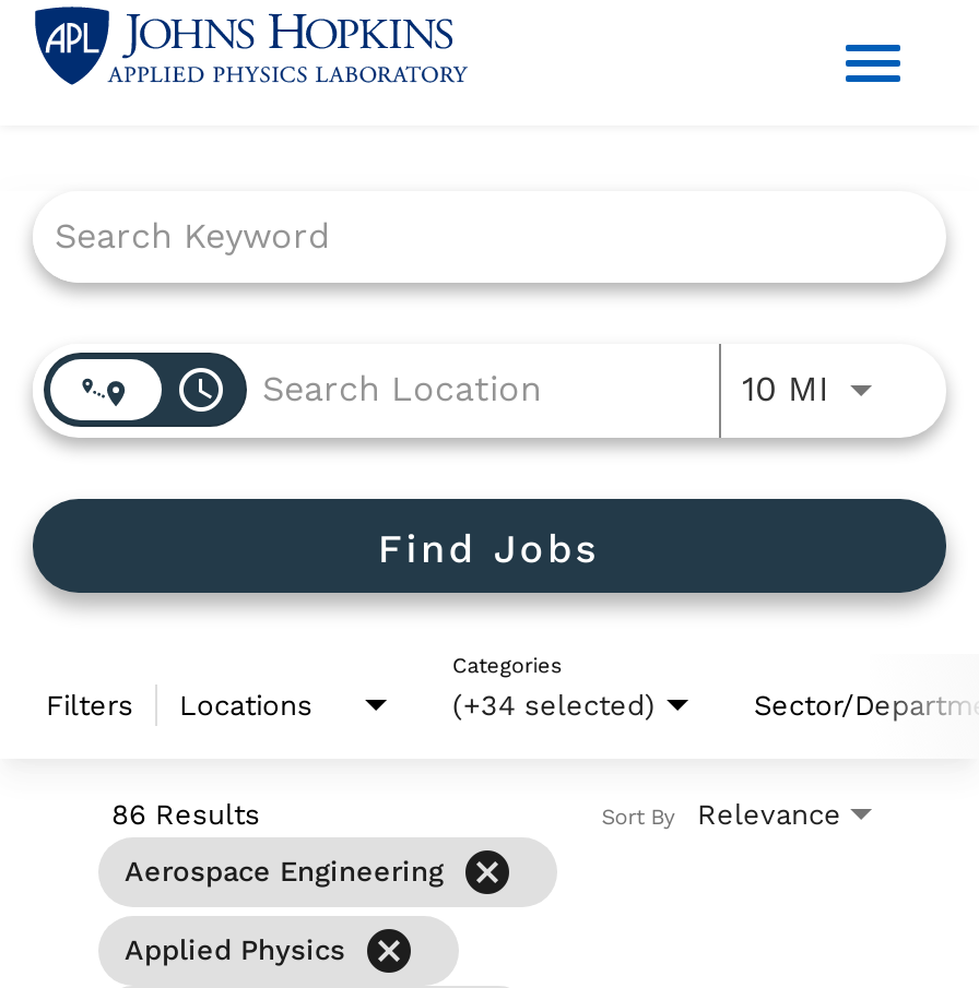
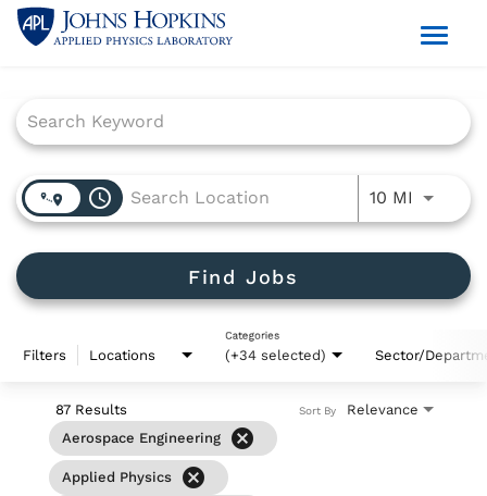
- 86 Results
+ 87 Results
